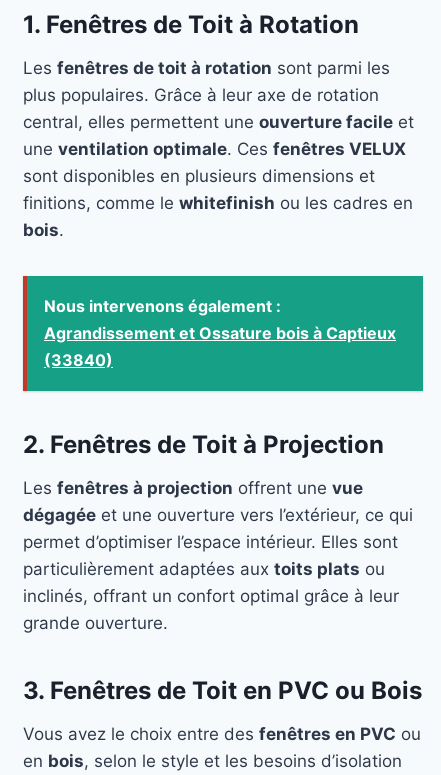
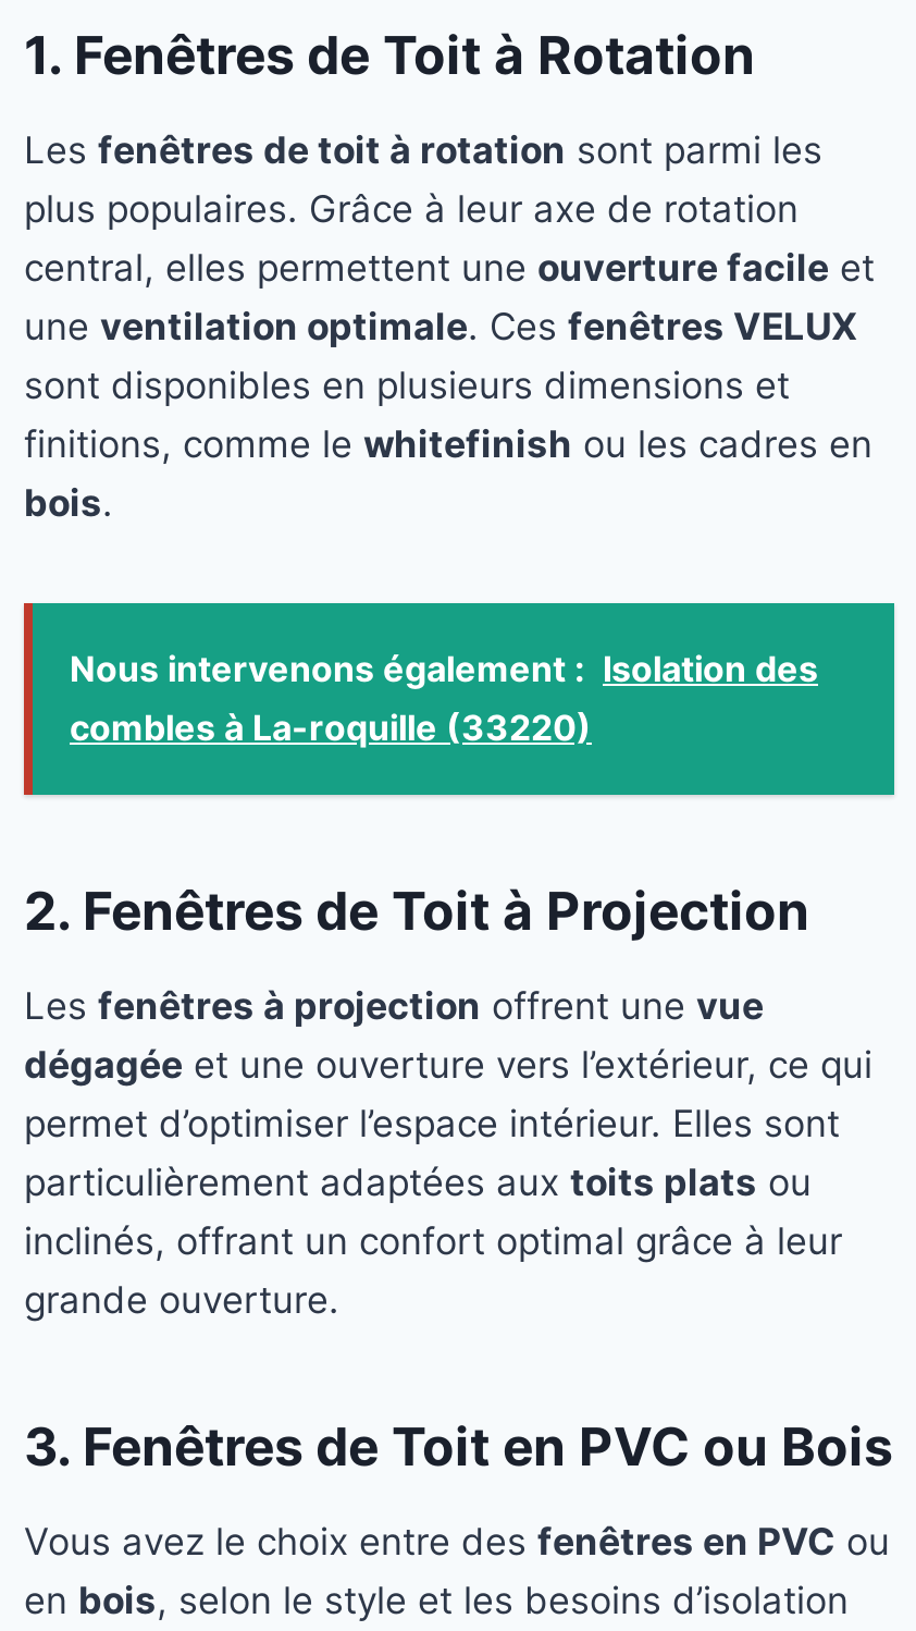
- Nous intervenons également :
- Agrandissement et Ossature bois à Captieux
- (33840)
+ Nous intervenons également : Isolation des
+ combles à La-roquille (33220)
